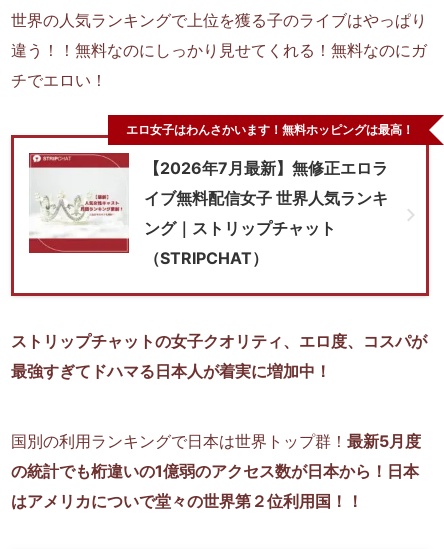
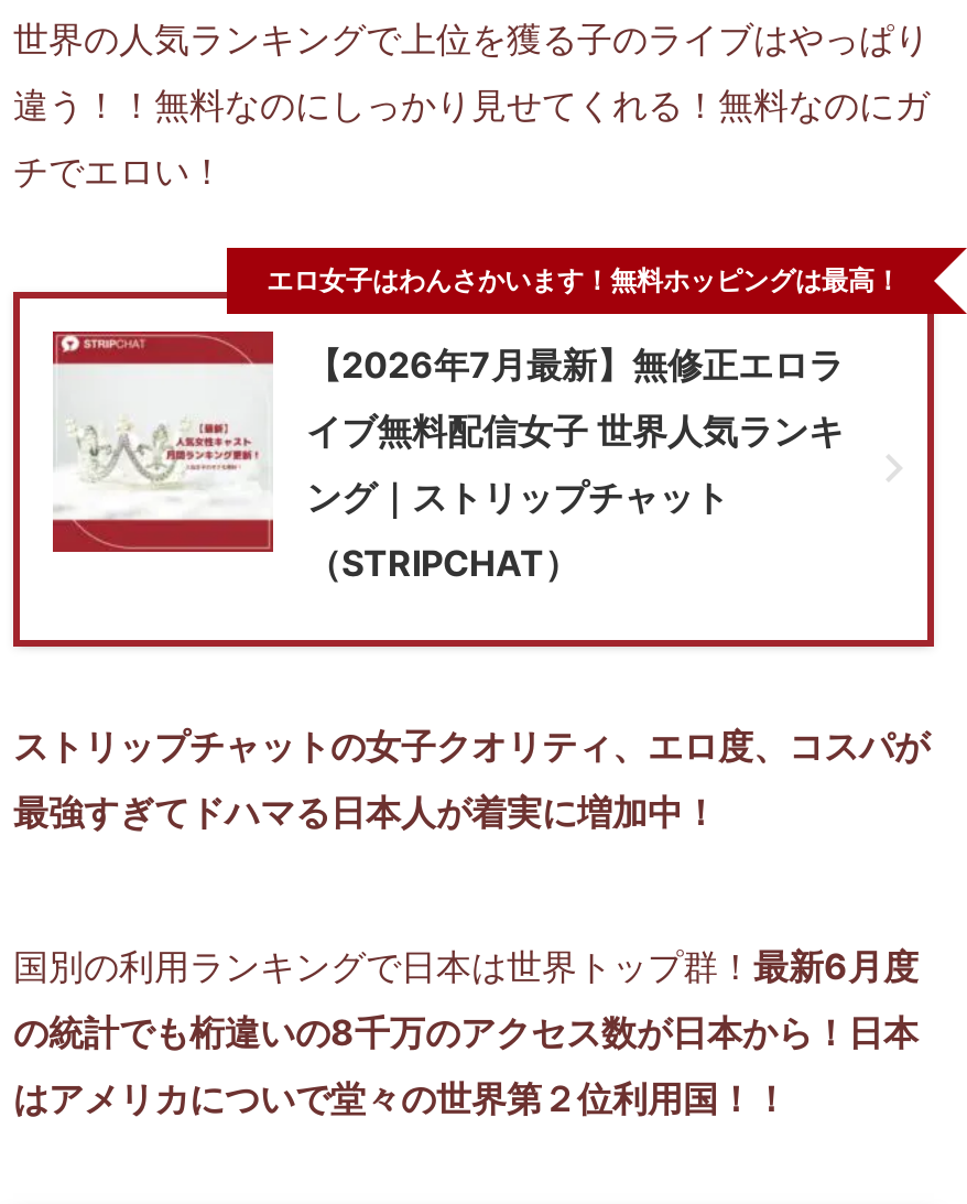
- 国別の利用ランキングで日本は世界トップ群！最新5月度
+ 国別の利用ランキングで日本は世界トップ群！最新6月度

- の統計でも桁違いの1億弱のアクセス数が日本から！日本
+ の統計でも桁違いの8千万のアクセス数が日本から！日本
